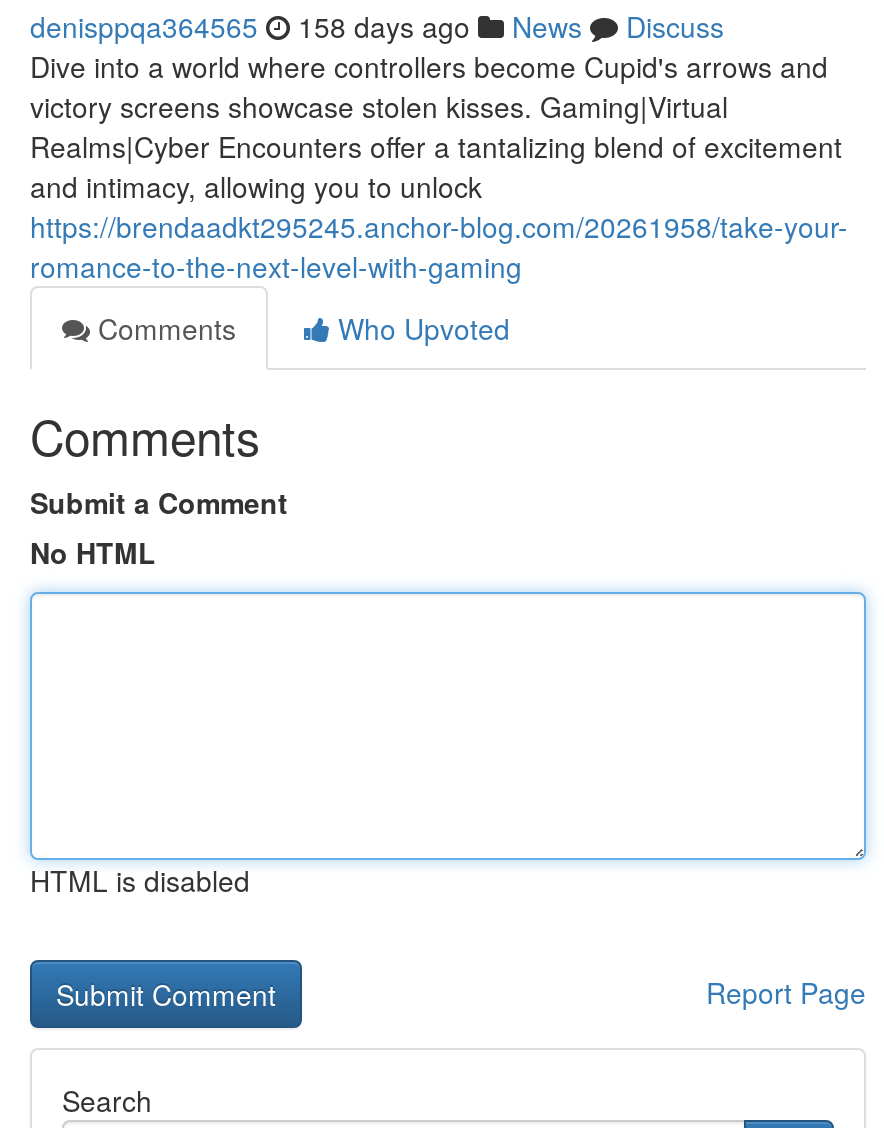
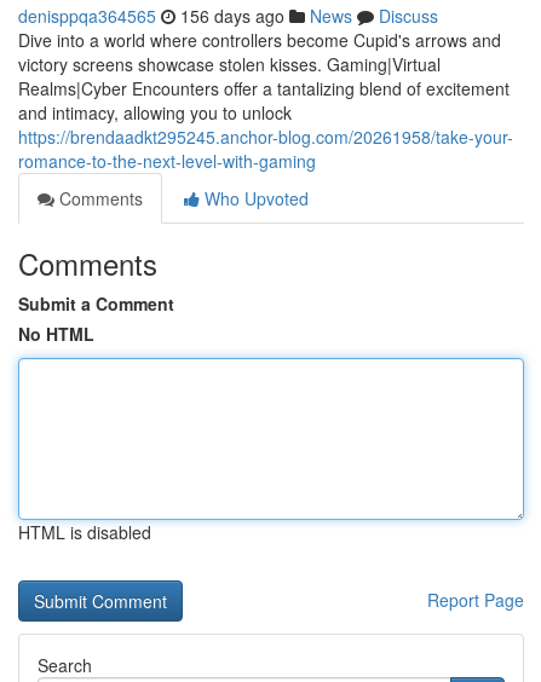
- denisppqa364565 158 days ago News Discuss
+ denisppqa364565 156 days ago News Discuss
